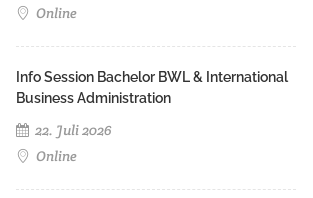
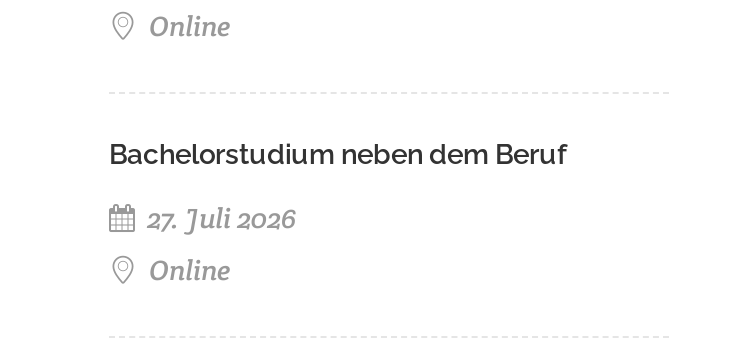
- Info Session Bachelor BWL & International
- Business Administration
+ Bachelorstudium neben dem Beruf

- 22. Juli 2026
+ 27. Juli 2026
